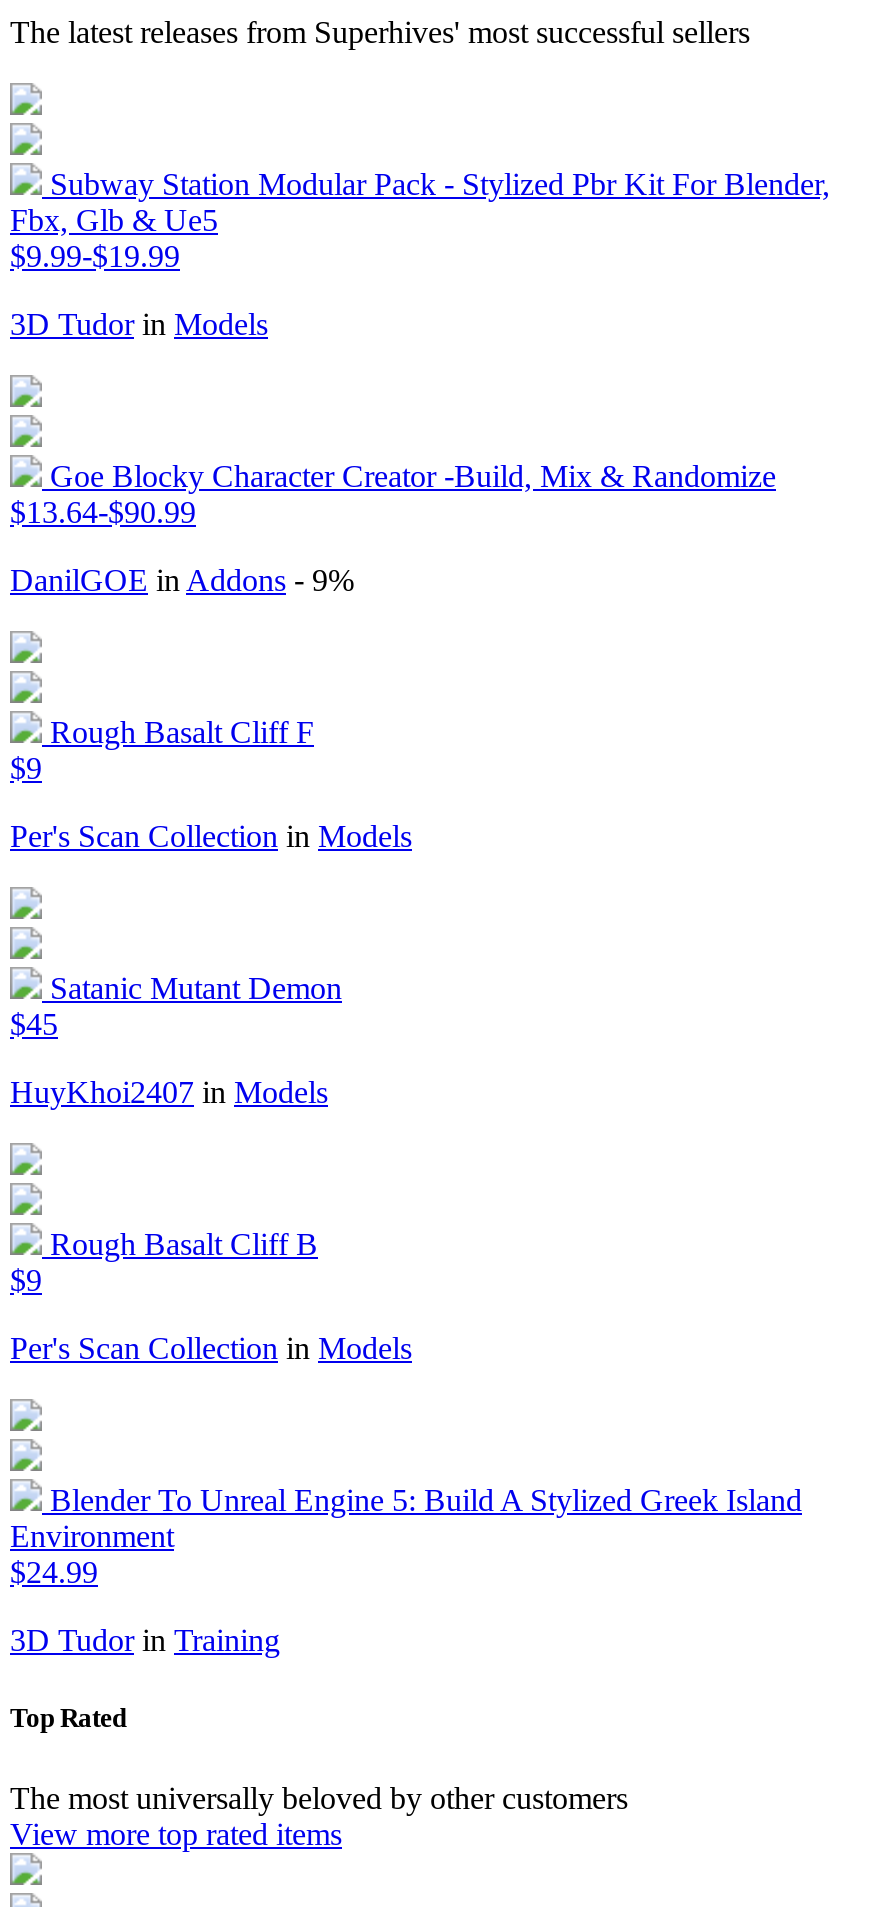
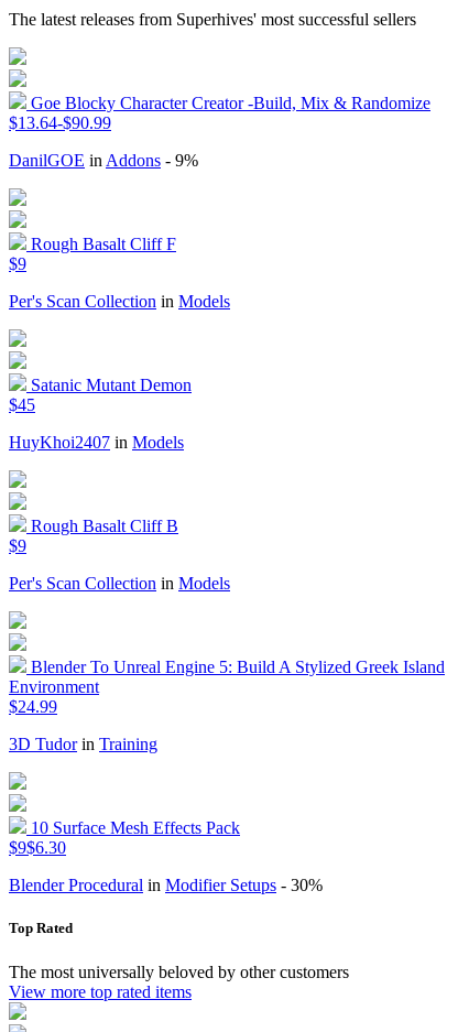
- Subway Station Modular Pack - Stylized Pbr Kit For Blender,
- Fbx, Glb & Ue5
- $9.99-$19.99
- 3D Tudor in Models

moved up: Goe Blocky Character Creator -Build, Mix & Randomize | $13.64-$90.99 | DanilGOE in Addons - 9% | ... | $24.99 | 3D Tudor in Training

+ 10 Surface Mesh Effects Pack
+ $9$6.30
+ Blender Procedural in Modifier Setups - 30%
